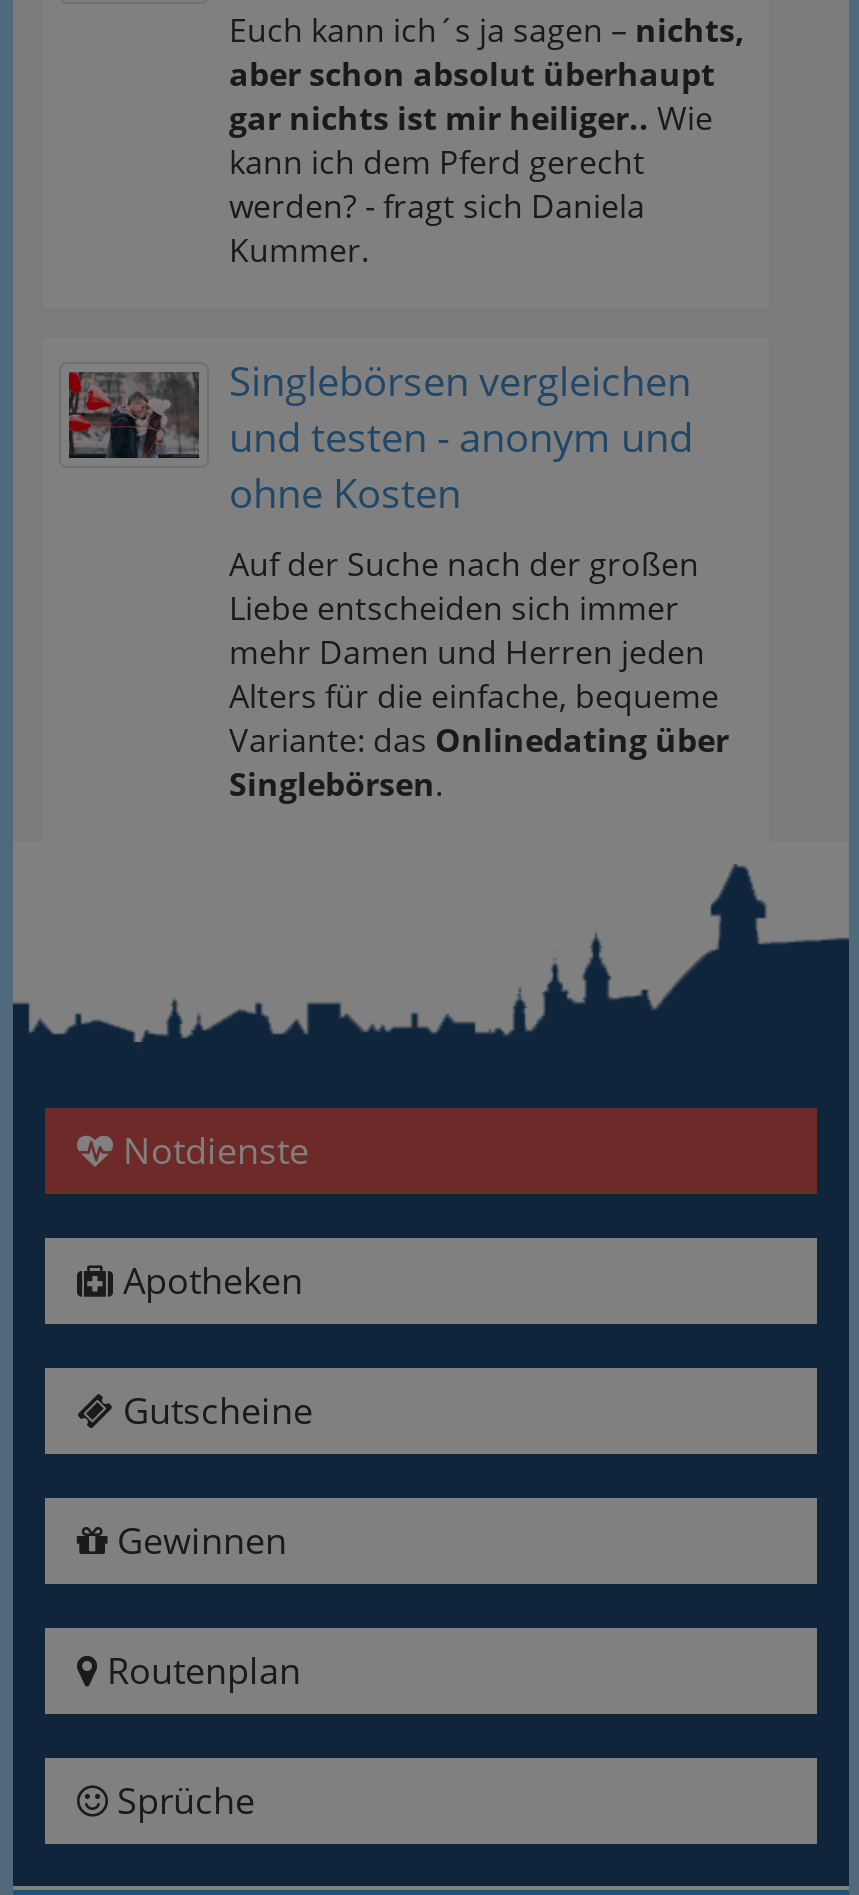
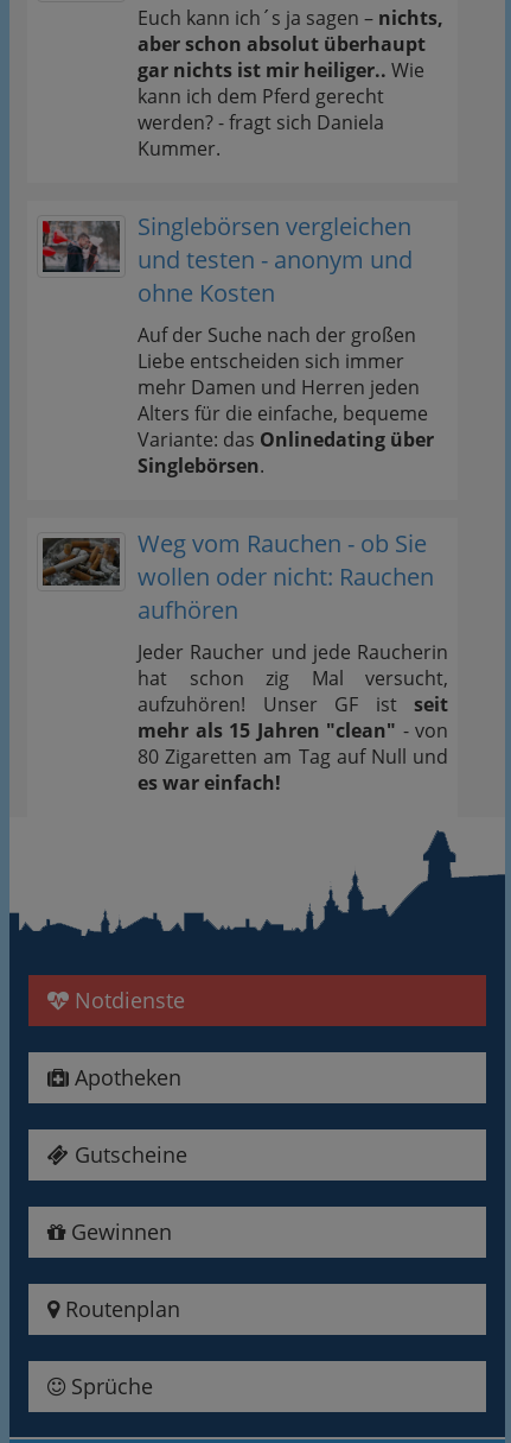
+ [image]
+ Weg vom Rauchen - ob Sie
+ wollen oder nicht: Rauchen
+ aufhören
+ Jeder Raucher und jede Raucherin
+ hat schon zig Mal versucht,
+ aufzuhören! Unser GF ist seit
+ mehr als 15 Jahren "clean" - von
+ 80 Zigaretten am Tag auf Null und
+ es war einfach!
